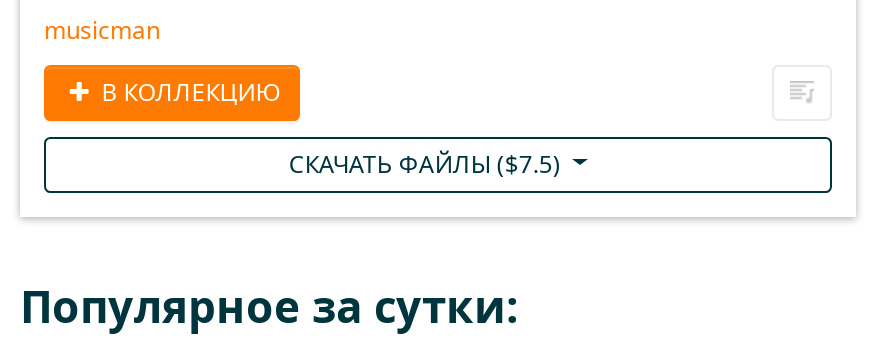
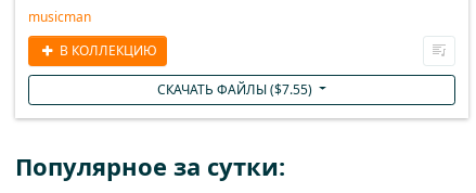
- СКАЧАТЬ ФАЙЛЫ ($7.5)
+ СКАЧАТЬ ФАЙЛЫ ($7.55)
